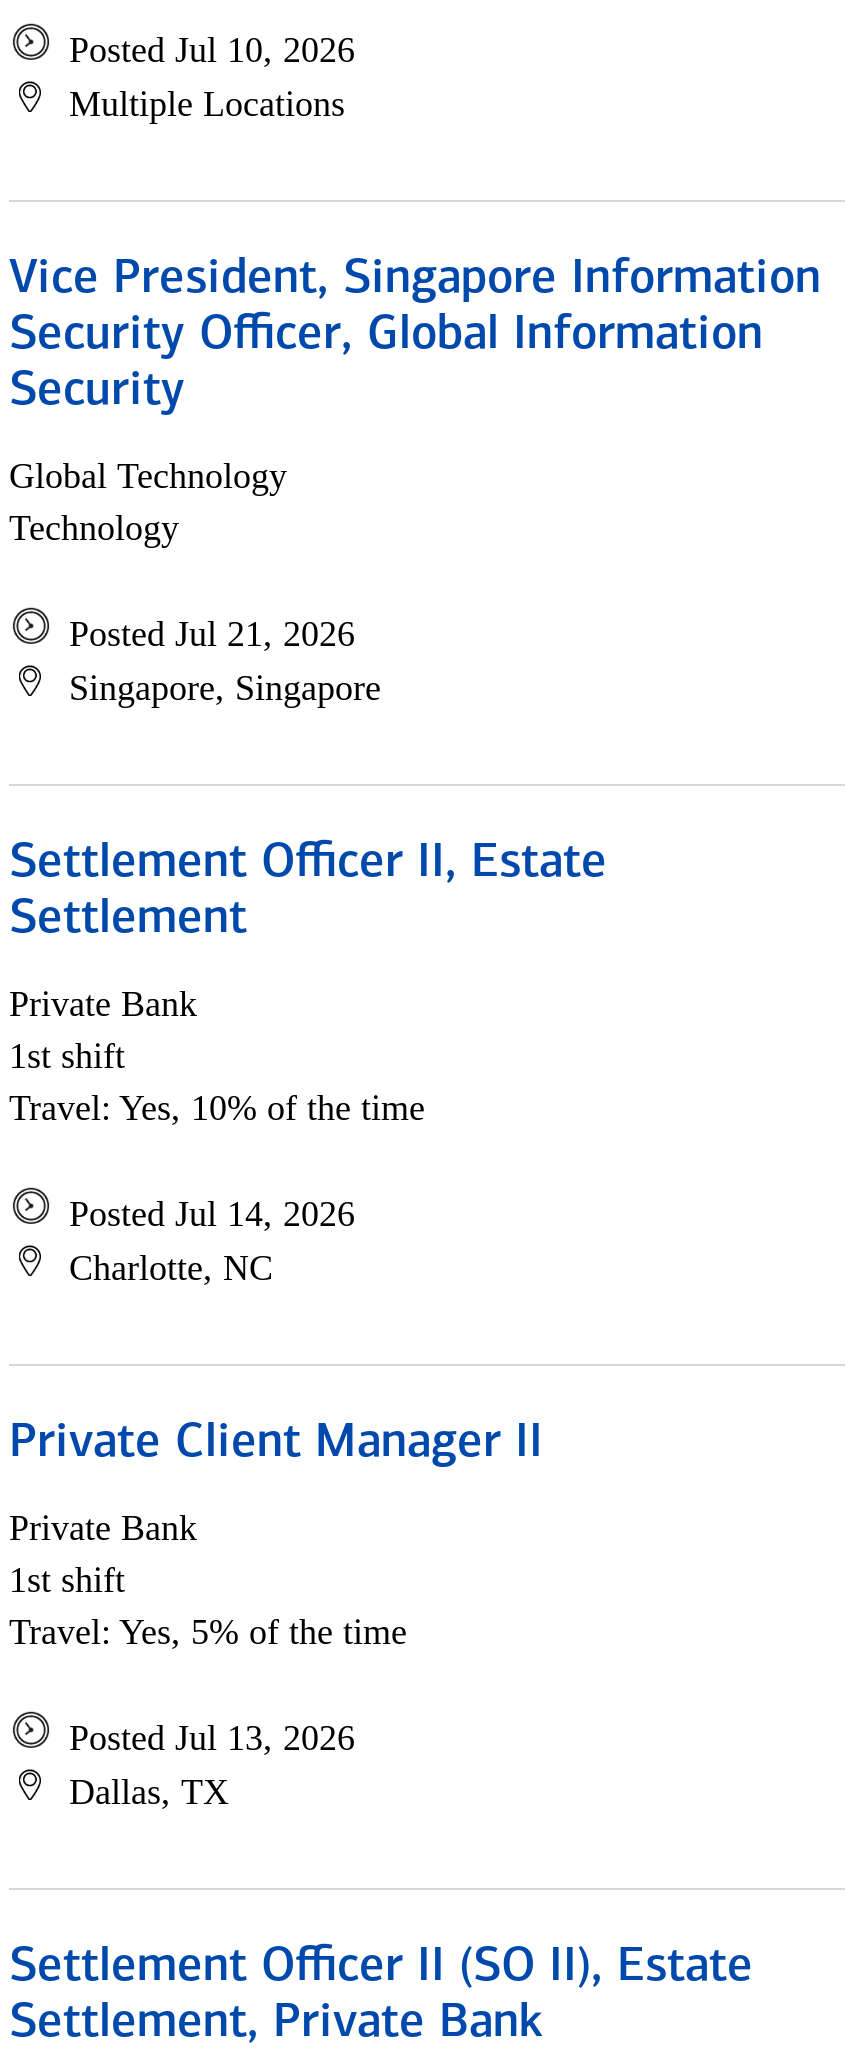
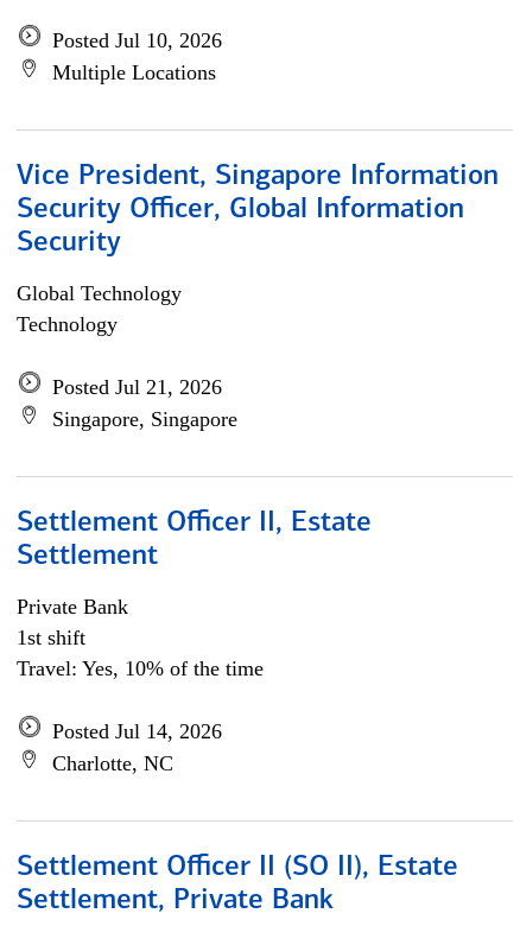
- Private Client Manager II
- Private Bank
- 1st shift
- Travel: Yes, 5% of the time
- Posted Jul 13, 2026
- Dallas, TX
